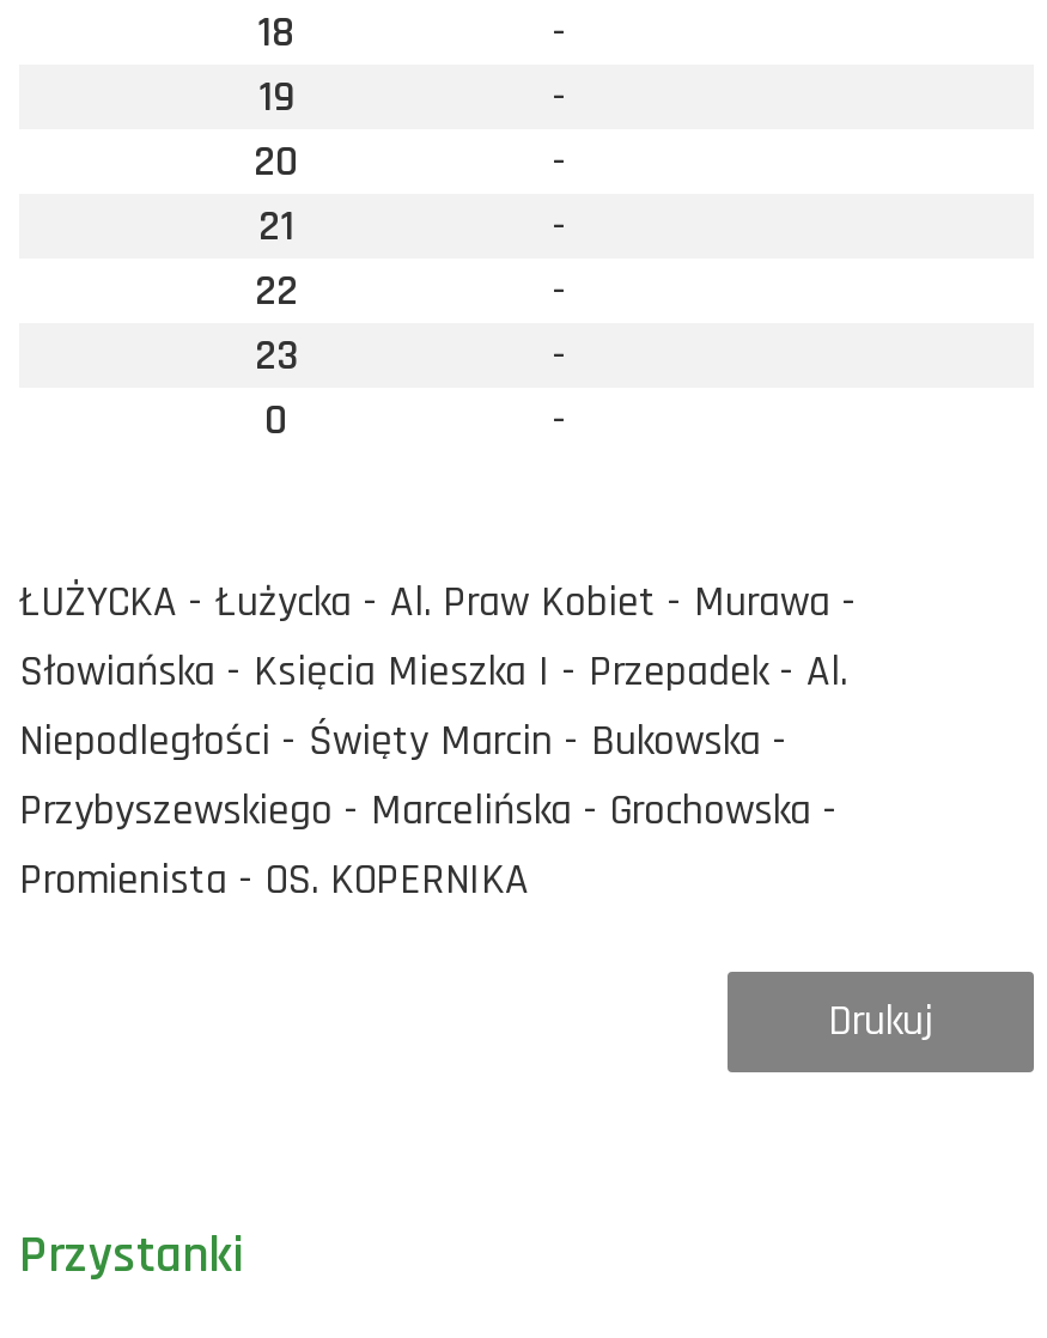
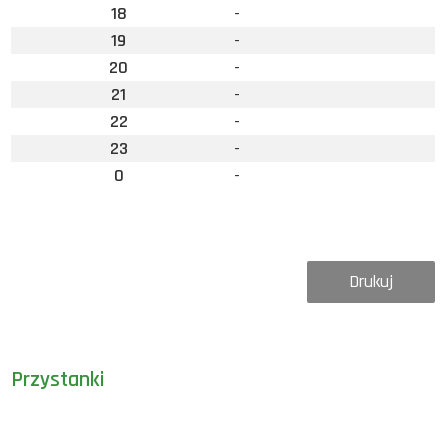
- ŁUŻYCKA - Łużycka - Al. Praw Kobiet - Murawa -
- Słowiańska - Księcia Mieszka I - Przepadek - Al.
- Niepodległości - Święty Marcin - Bukowska -
- Przybyszewskiego - Marcelińska - Grochowska -
- Promienista - OS. KOPERNIKA
